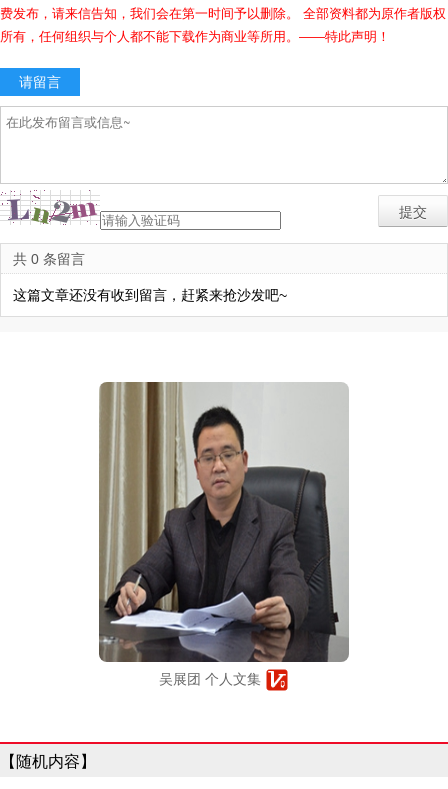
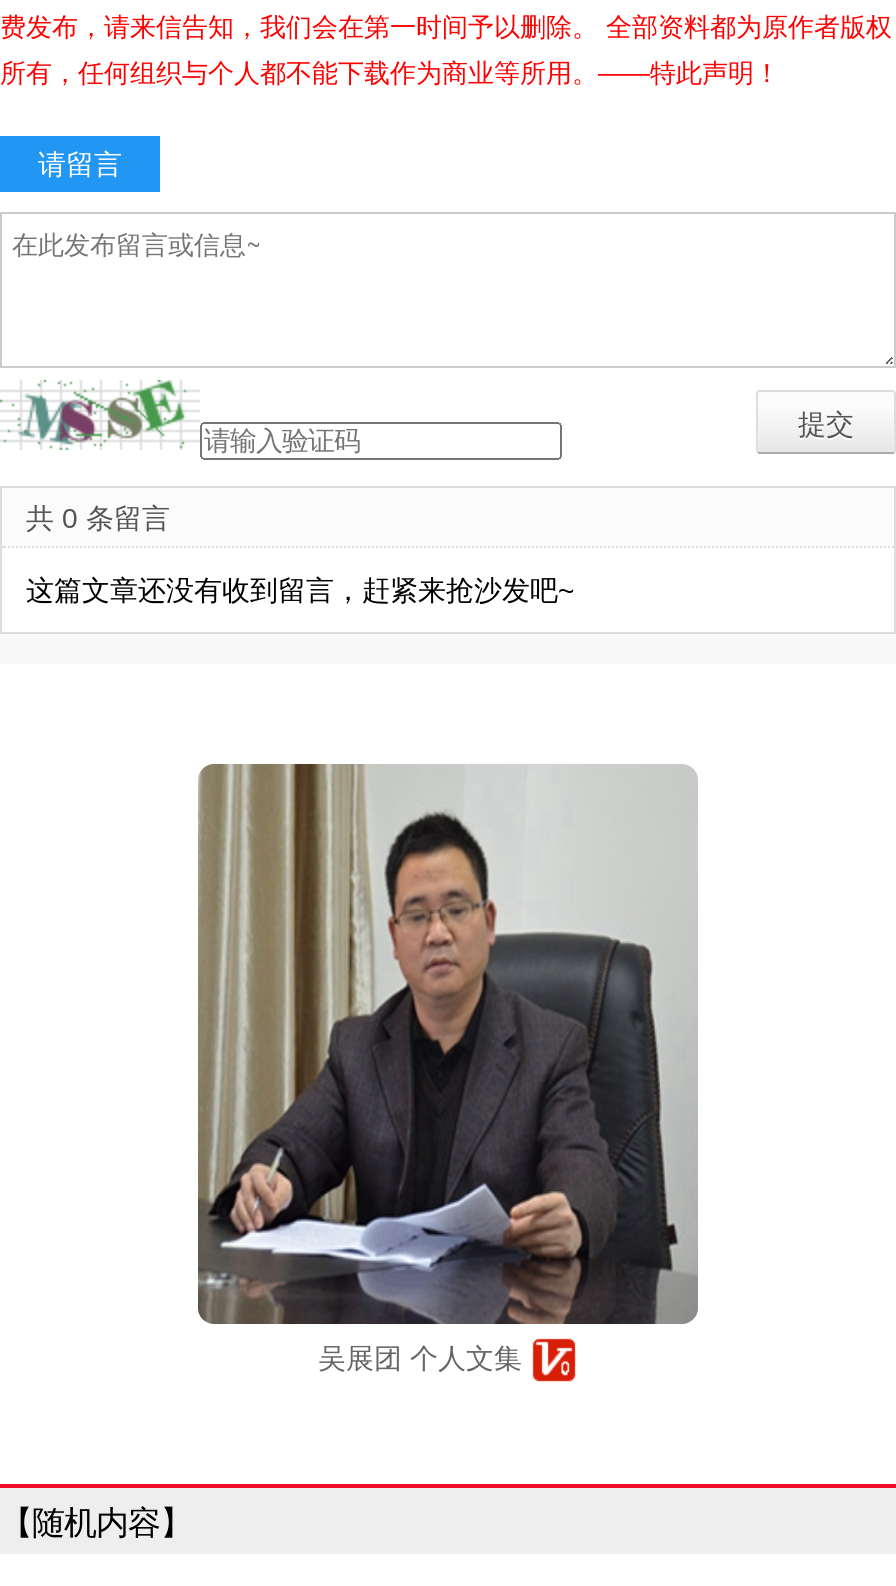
- [image]
+ [image]
